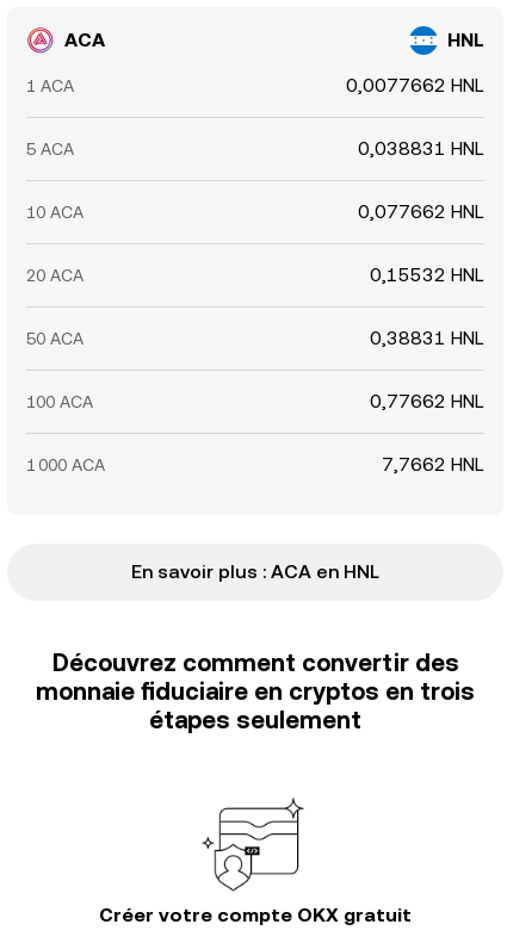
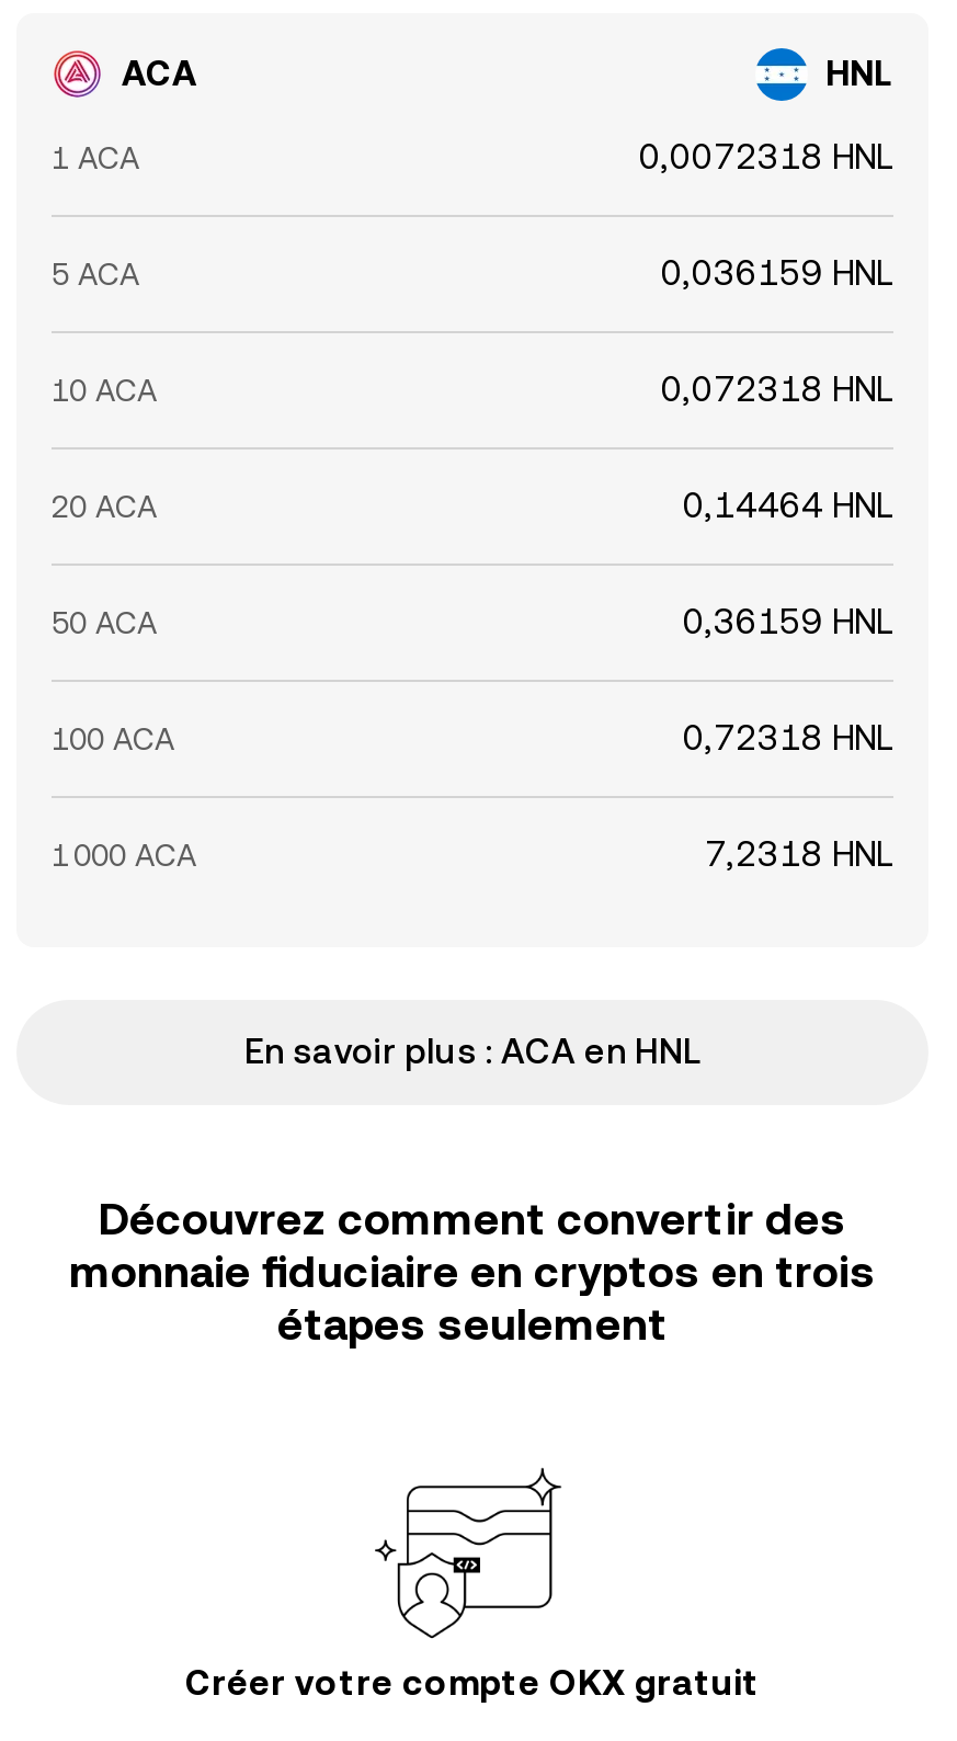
- 0,0077662 HNL
+ 0,0072318 HNL

- 0,038831 HNL
+ 0,036159 HNL

- 0,077662 HNL
+ 0,072318 HNL

- 0,15532 HNL
+ 0,14464 HNL

- 0,38831 HNL
+ 0,36159 HNL

- 0,77662 HNL
+ 0,72318 HNL

- 7,7662 HNL
+ 7,2318 HNL
